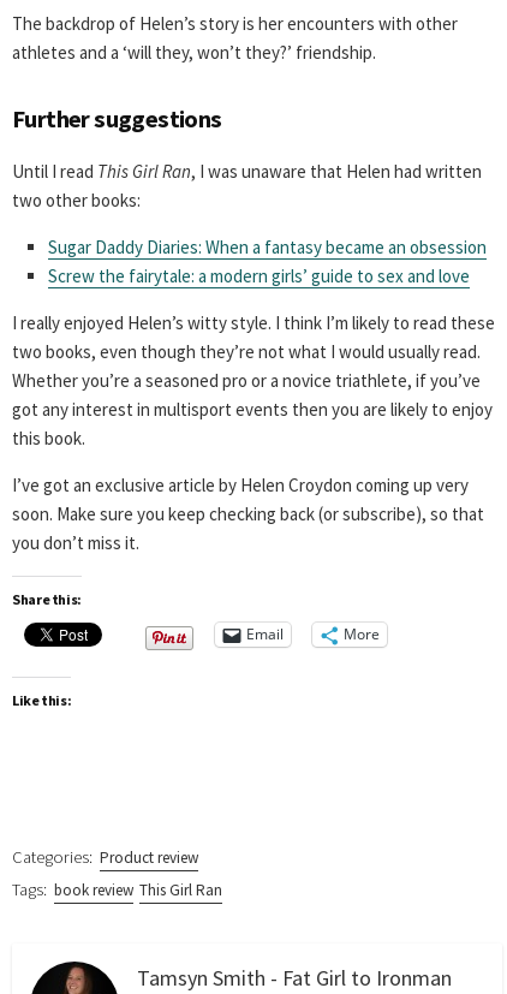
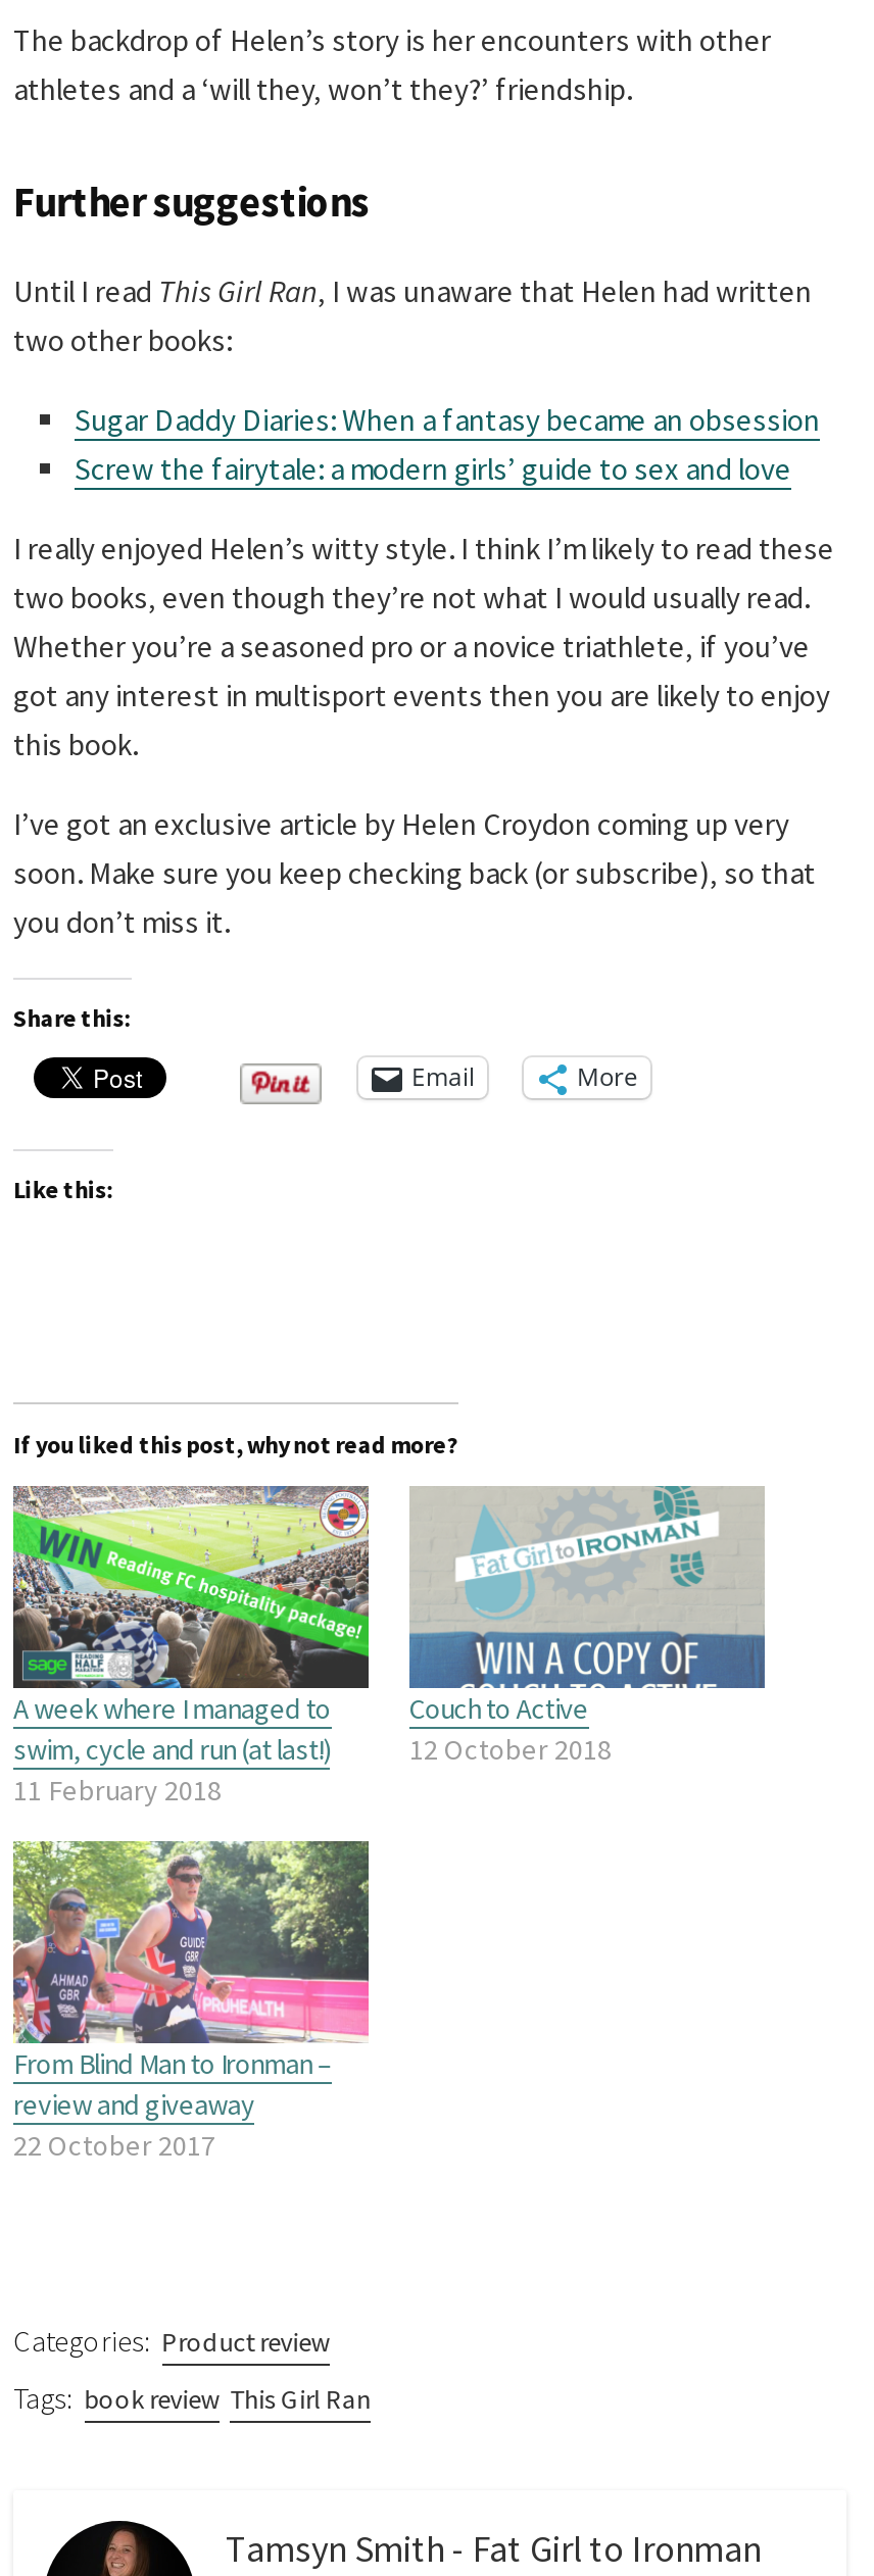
+ [image]
+ A week where I managed to
+ swim, cycle and run (at last!)
+ 11 February 2018

+ [image]
+ From Blind Man to Ironman –
+ review and giveaway
+ 22 October 2017

+ If you liked this post, why not read more?

+ [image]
+ Couch to Active
+ 12 October 2018
